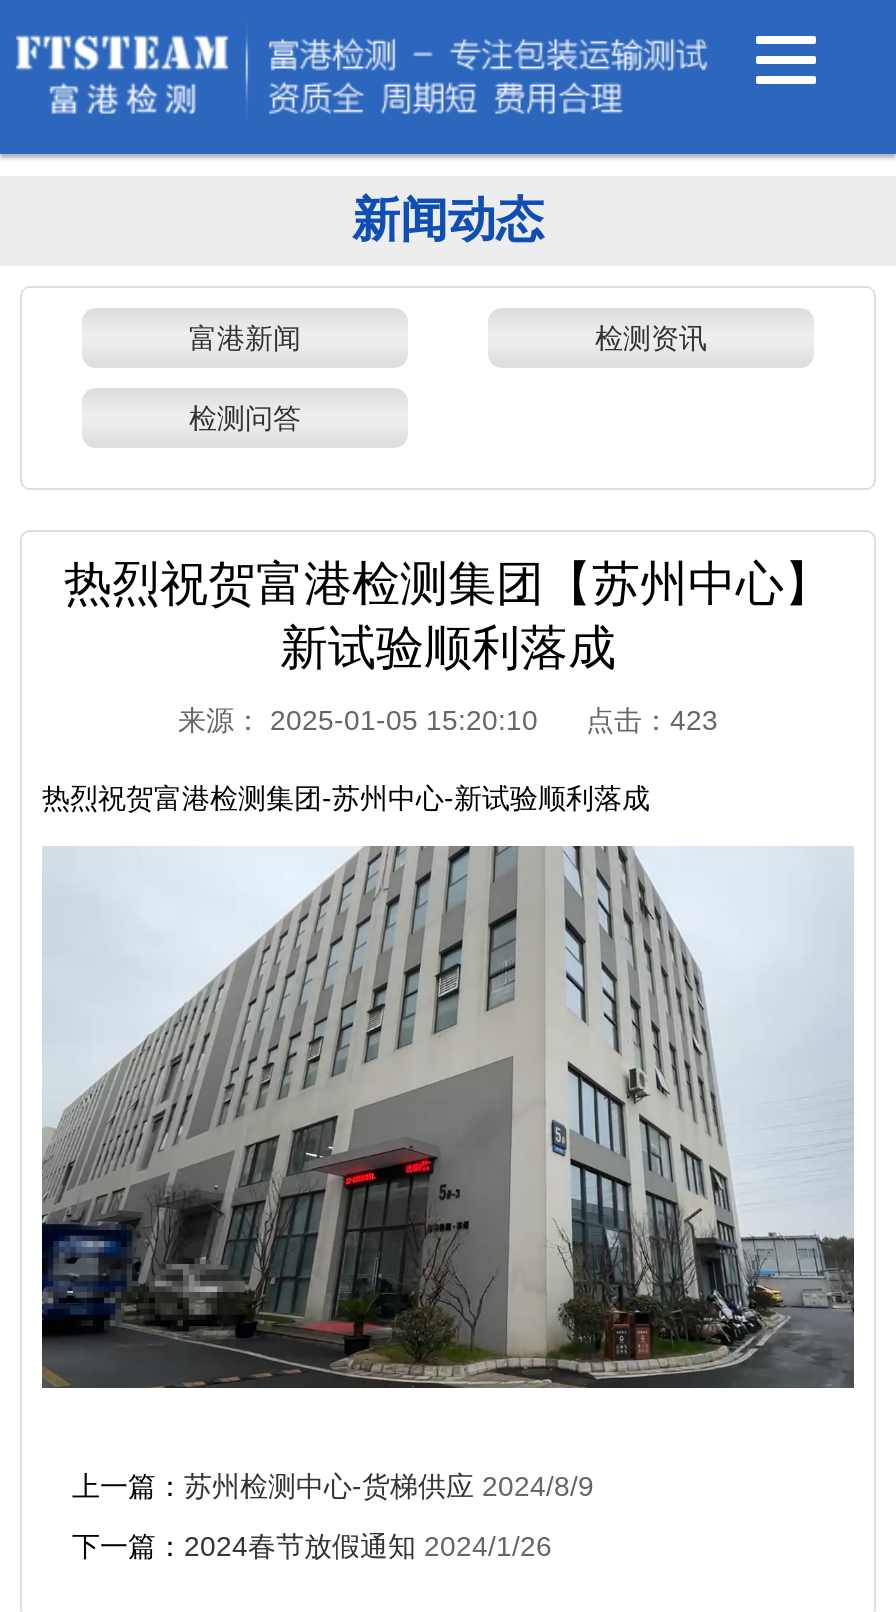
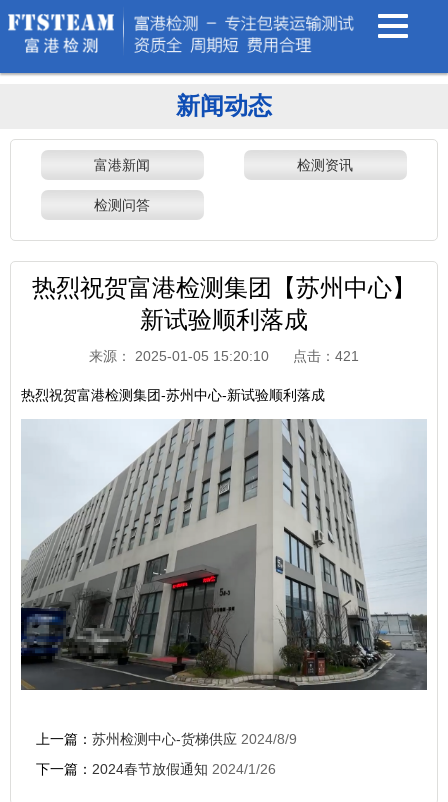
- 来源：2025-01-05 15:20:10 点击：423
+ 来源：2025-01-05 15:20:10 点击：421
